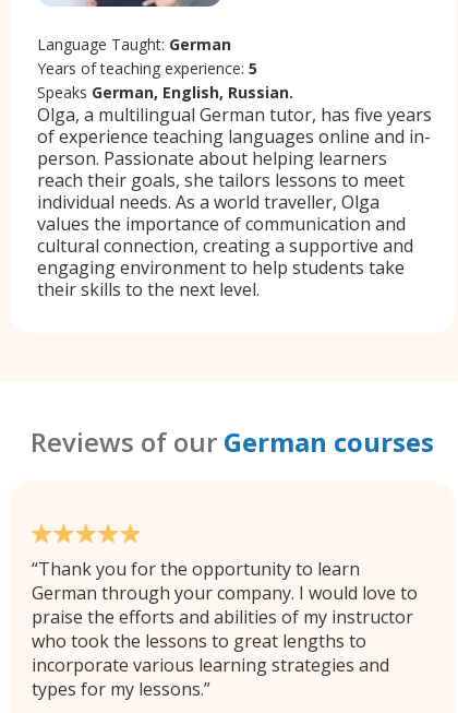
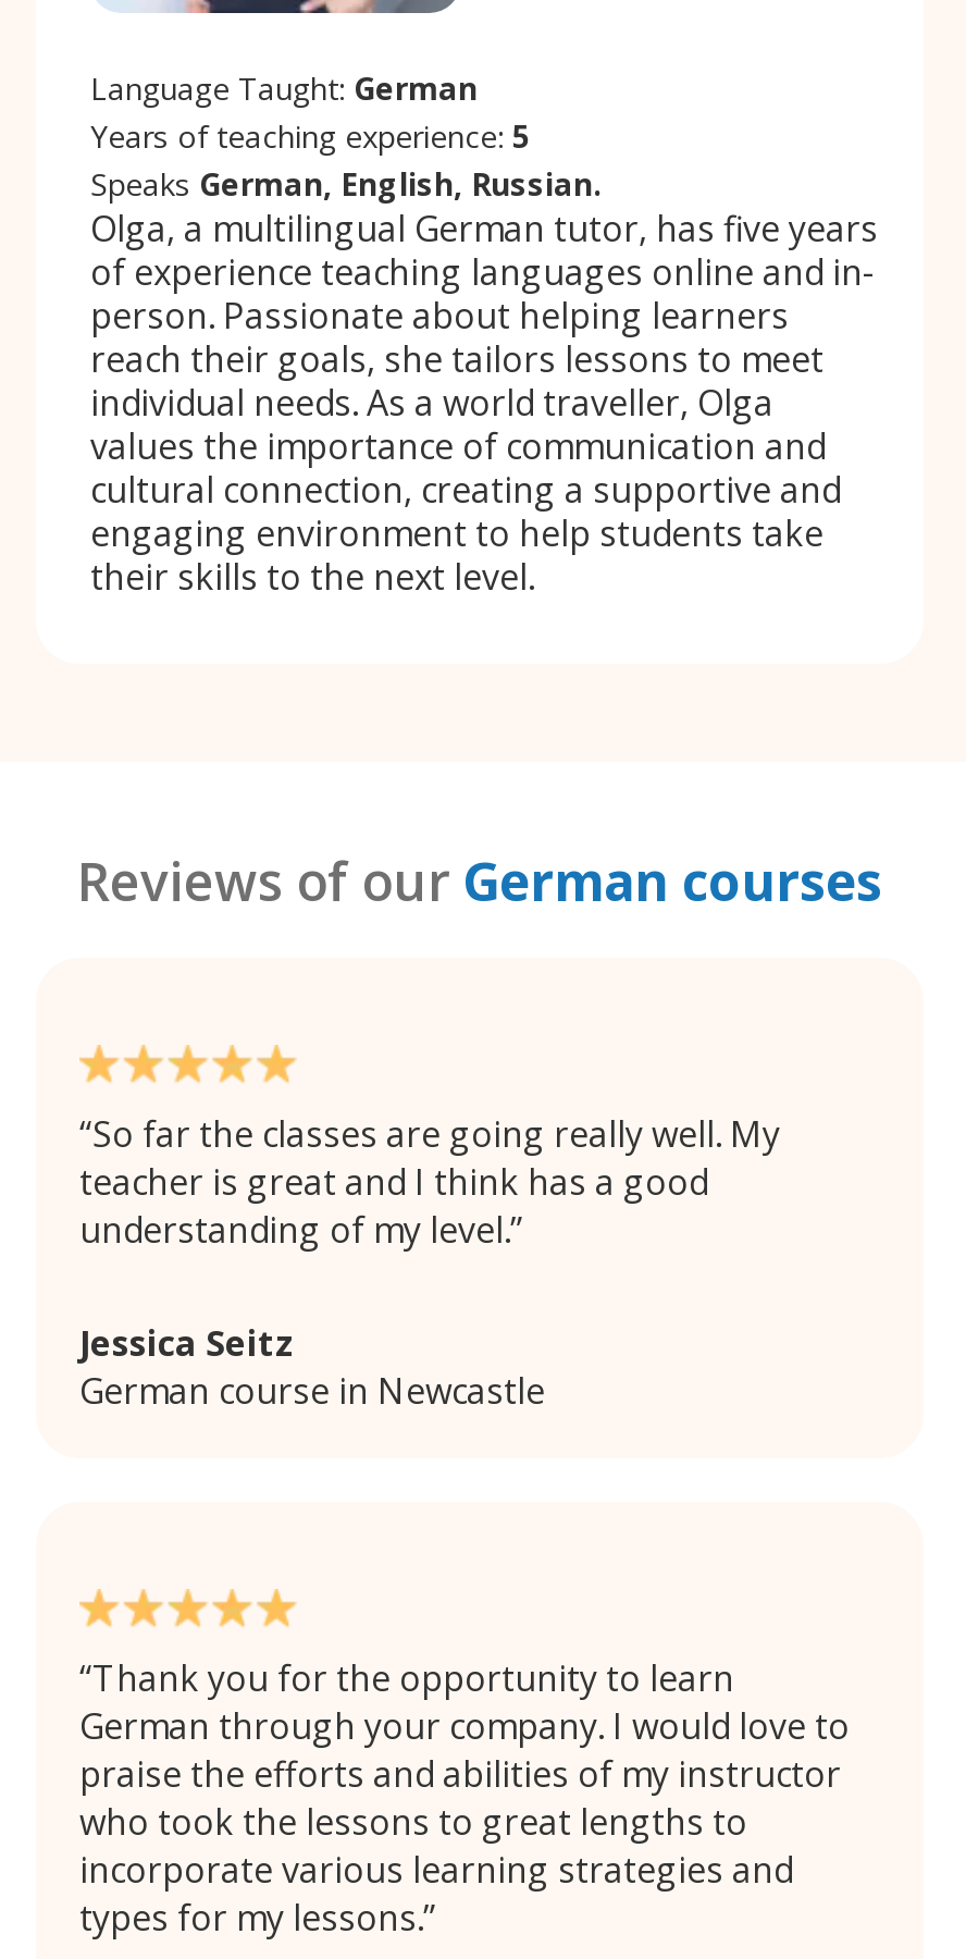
+ So far the classes are going really well. My
+ teacher is great and I think has a good
+ understanding of my level.
+ Jessica Seitz
+ German course in Newcastle
